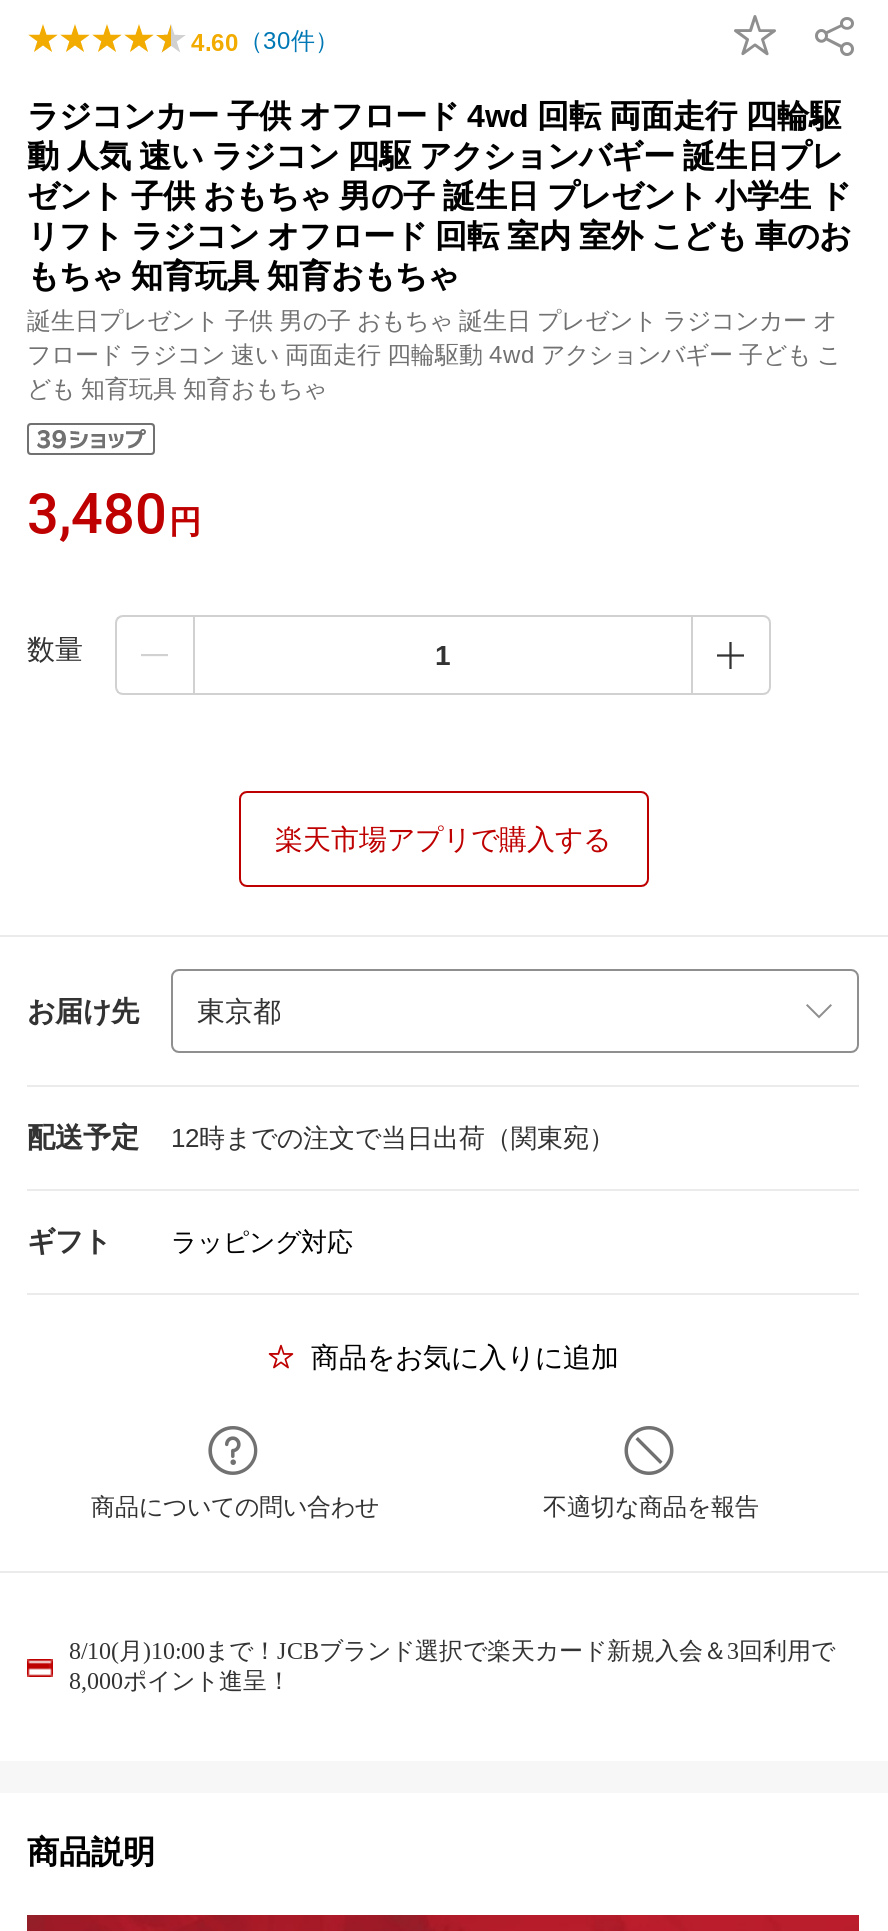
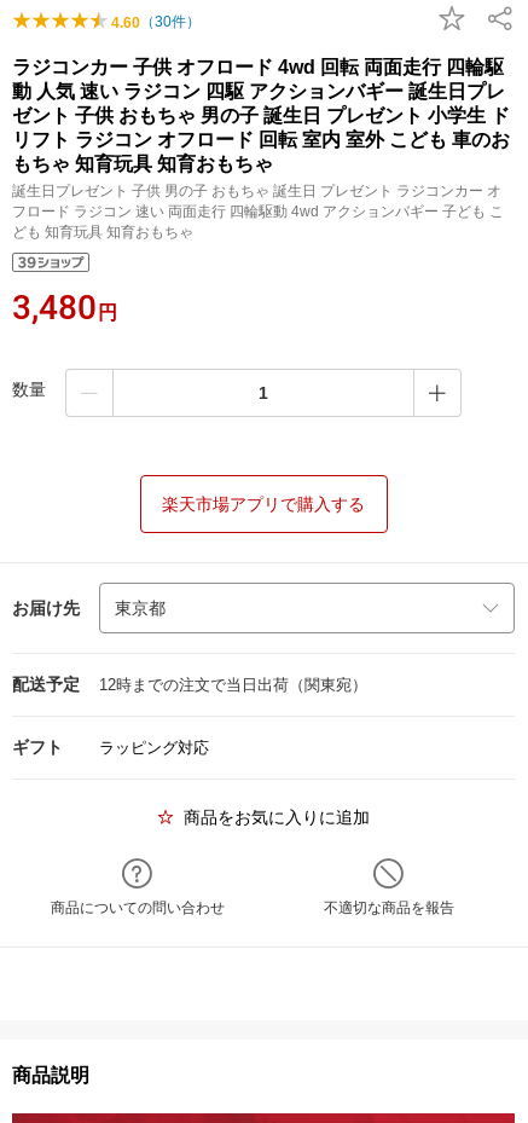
- 8/10(月)10:00まで！JCBブランド選択で楽天カード新規入会＆3回利用で
- 8,000ポイント進呈！
